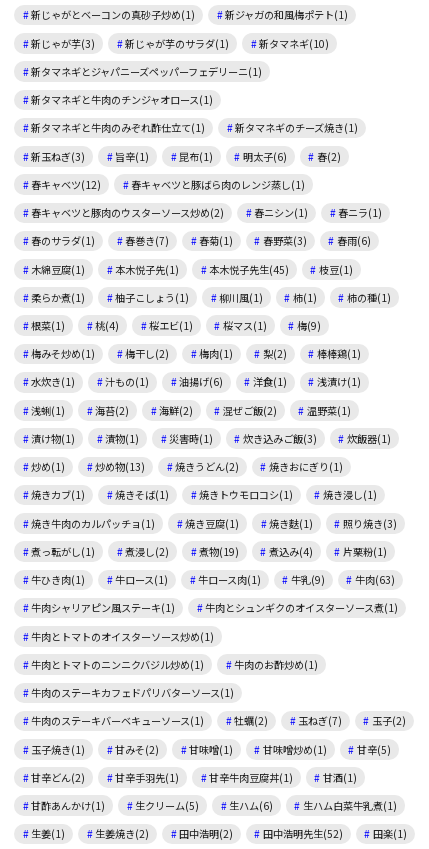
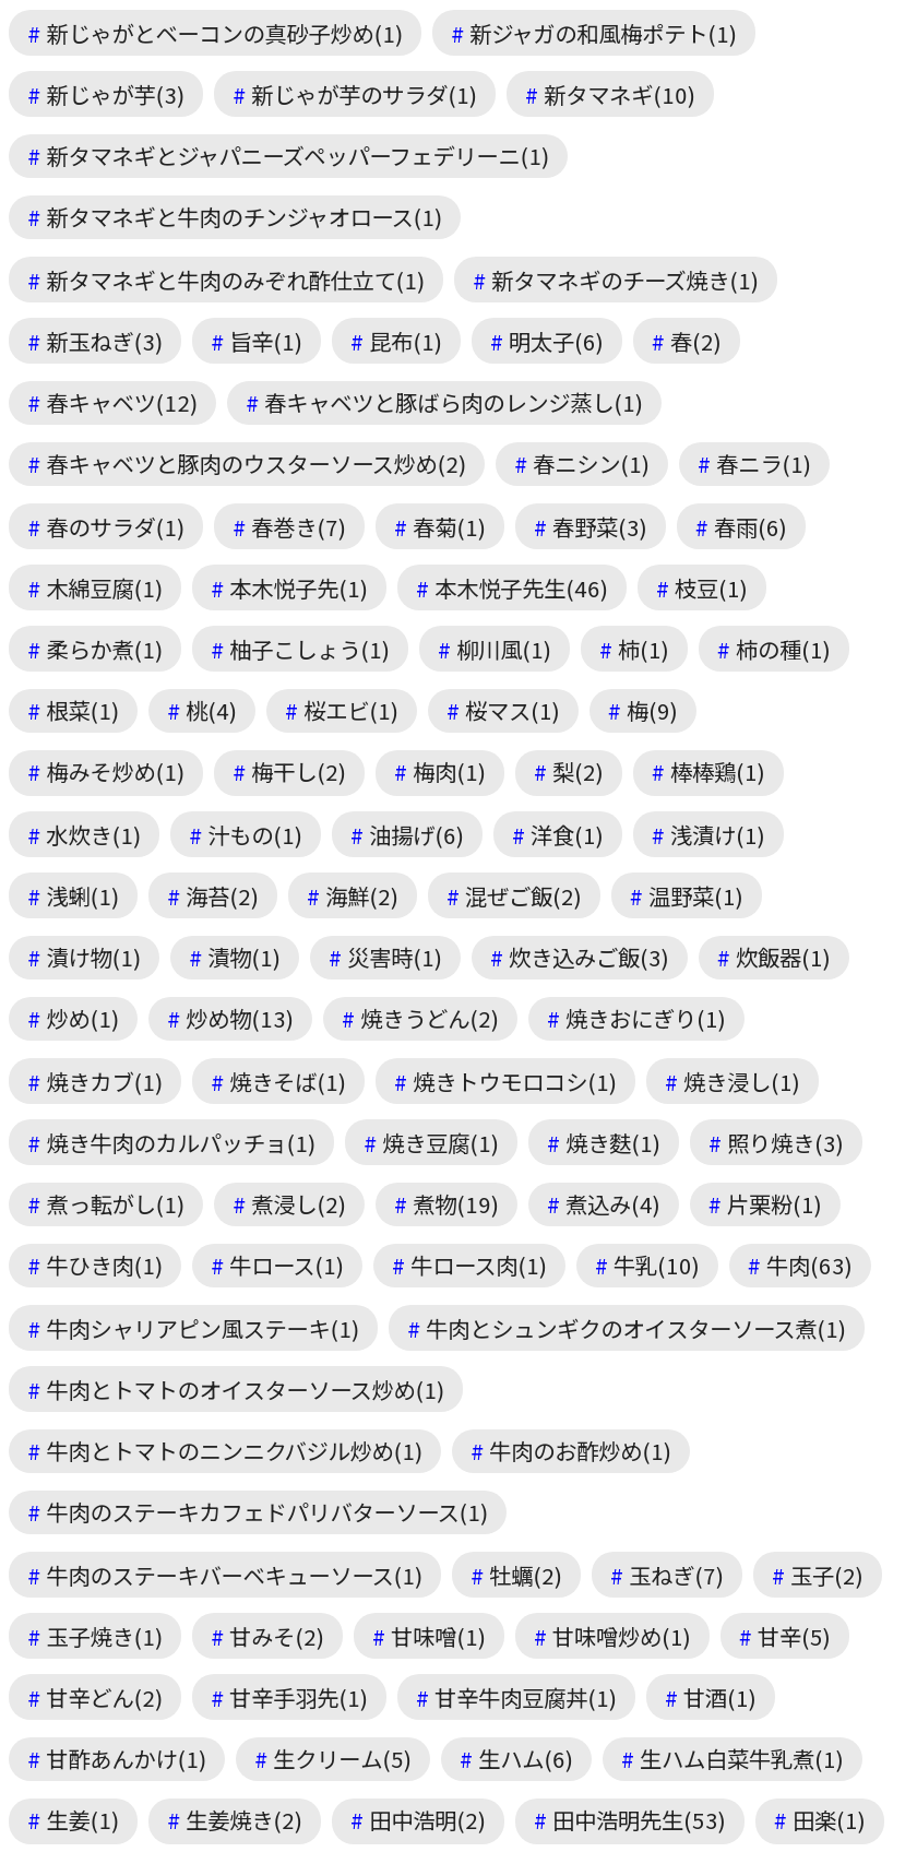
- 本木悦子先生(45)
+ 本木悦子先生(46)

- 牛ひき肉(1) 牛ロース(1) 牛ロース肉(1) 牛乳(9) 牛肉(63)
+ 牛ひき肉(1) 牛ロース(1) 牛ロース肉(1) 牛乳(10) 牛肉(63)

- 田中浩明先生(52)
+ 田中浩明先生(53)
